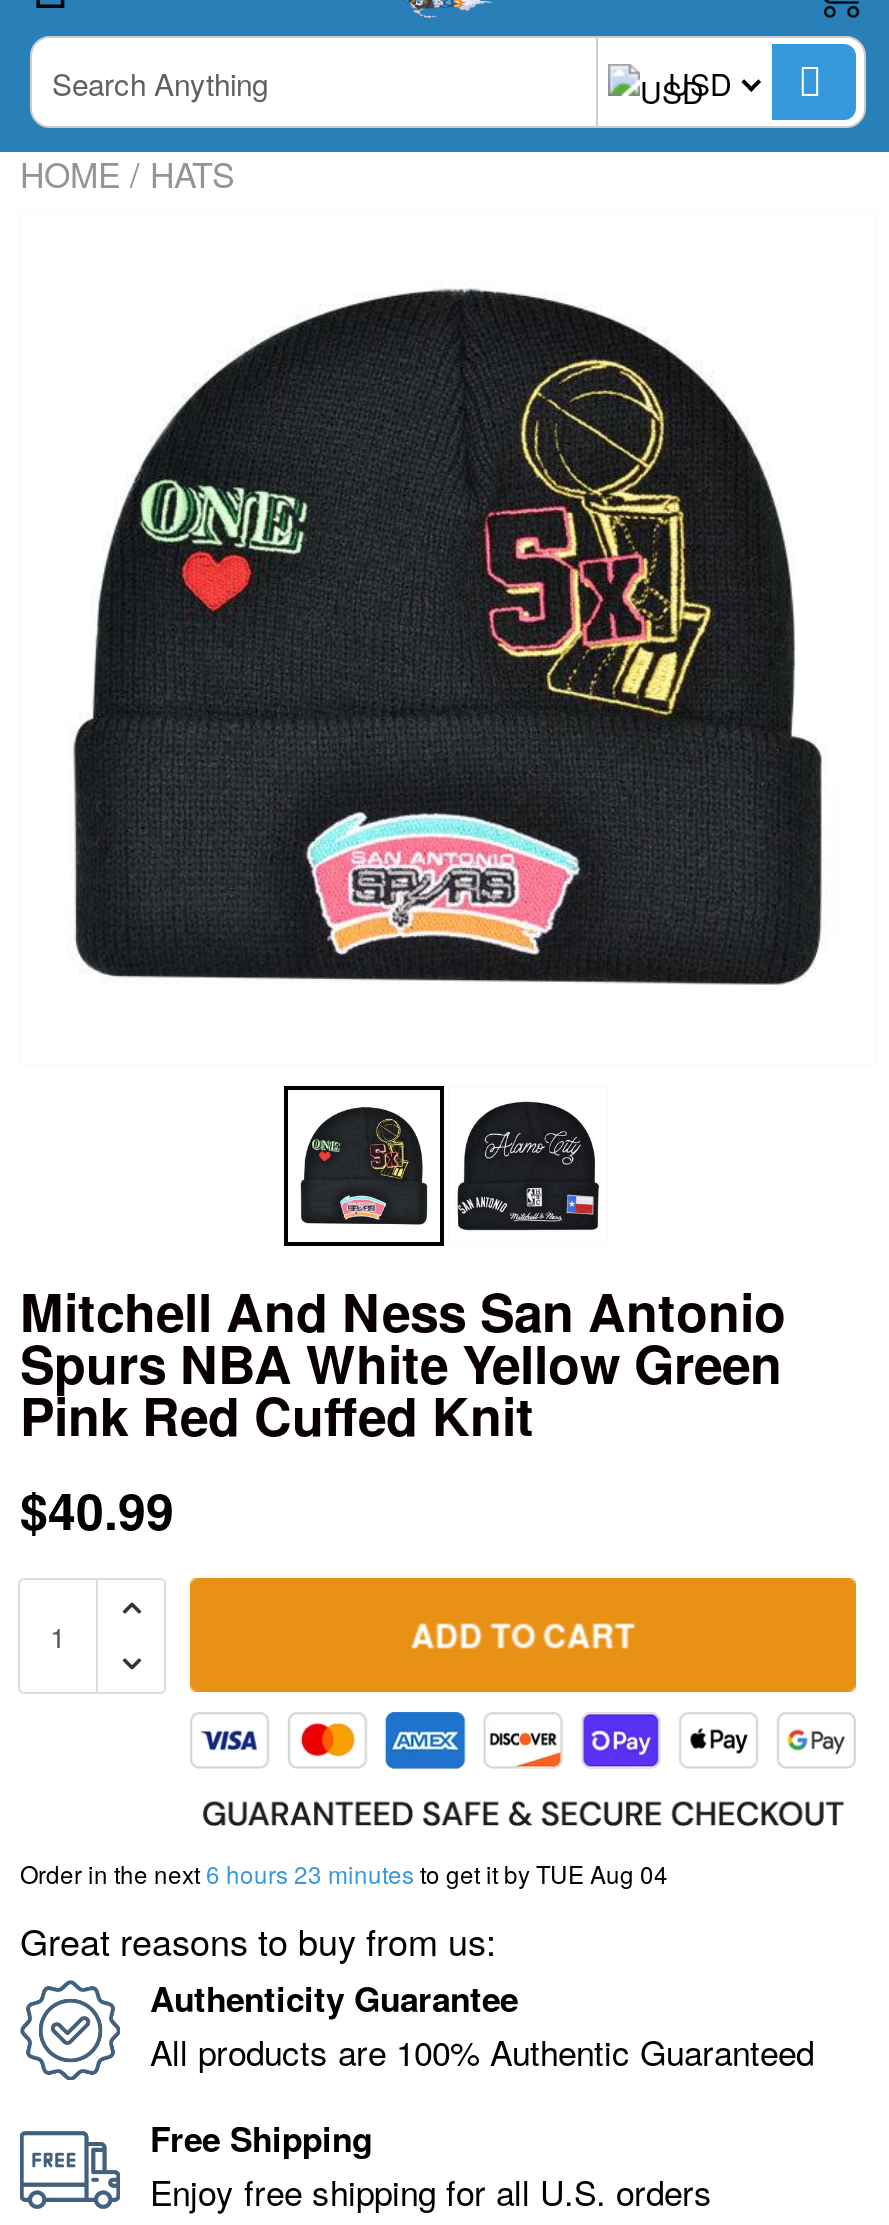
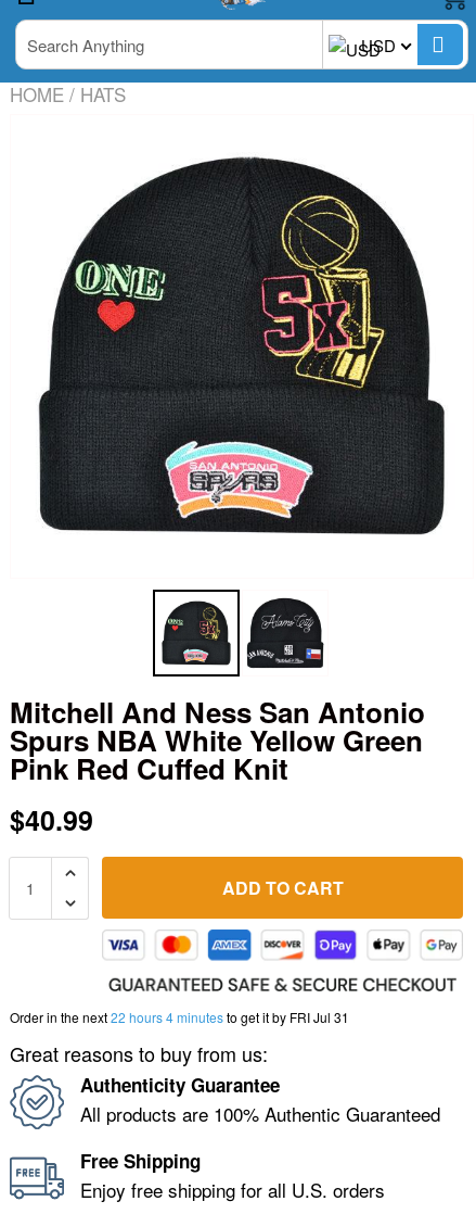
- Order in the next 6 hours 23 minutes to get it by TUE Aug 04
+ Order in the next 22 hours 4 minutes to get it by FRI Jul 31
